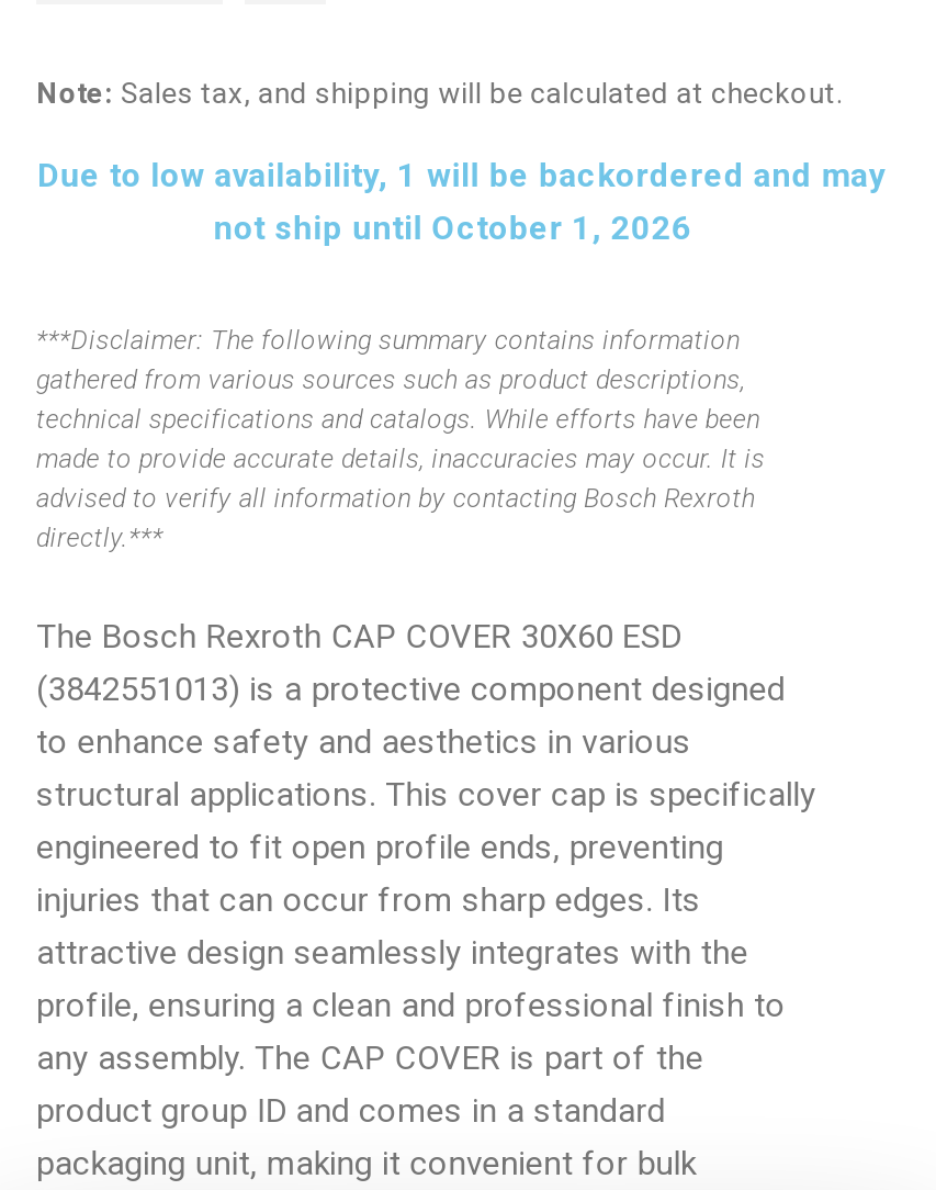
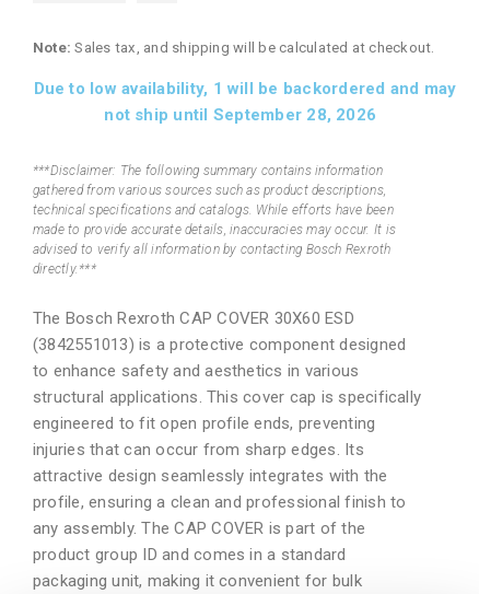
- not ship until October 1, 2026
+ not ship until September 28, 2026
